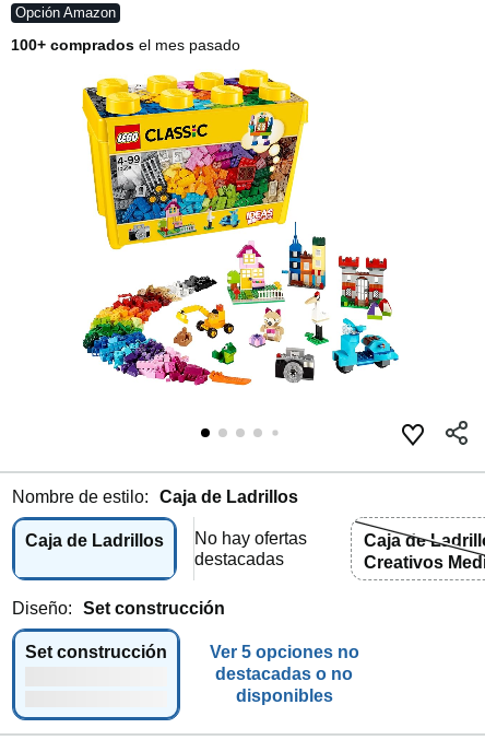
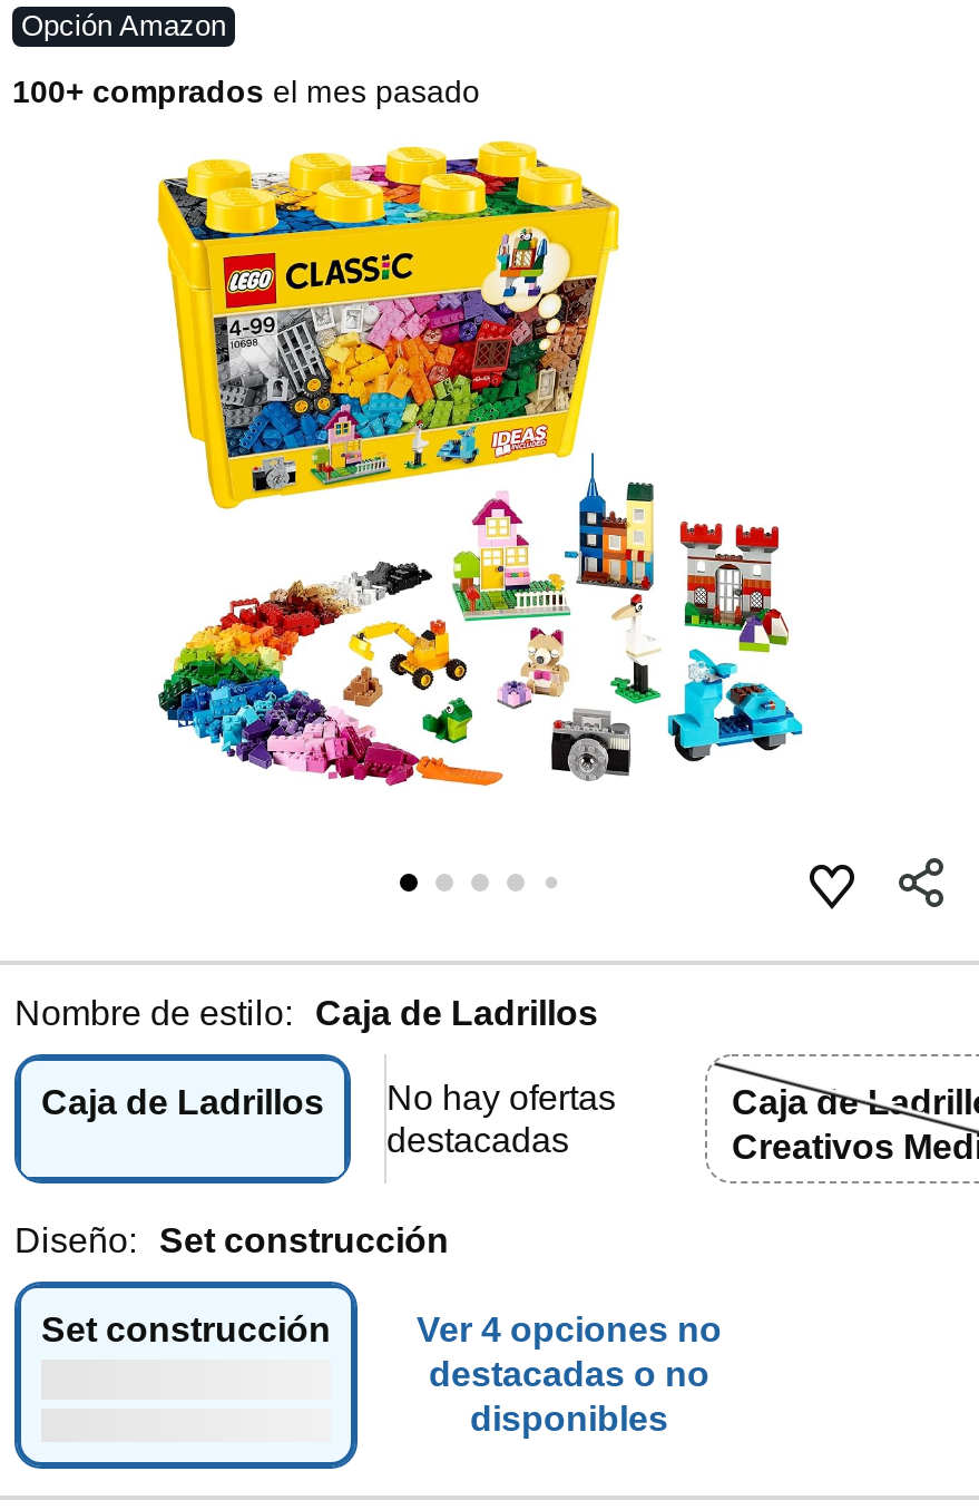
- Ver 5 opciones no
+ Ver 4 opciones no
